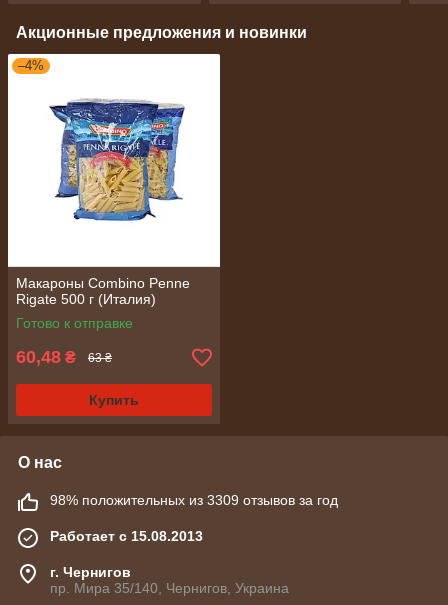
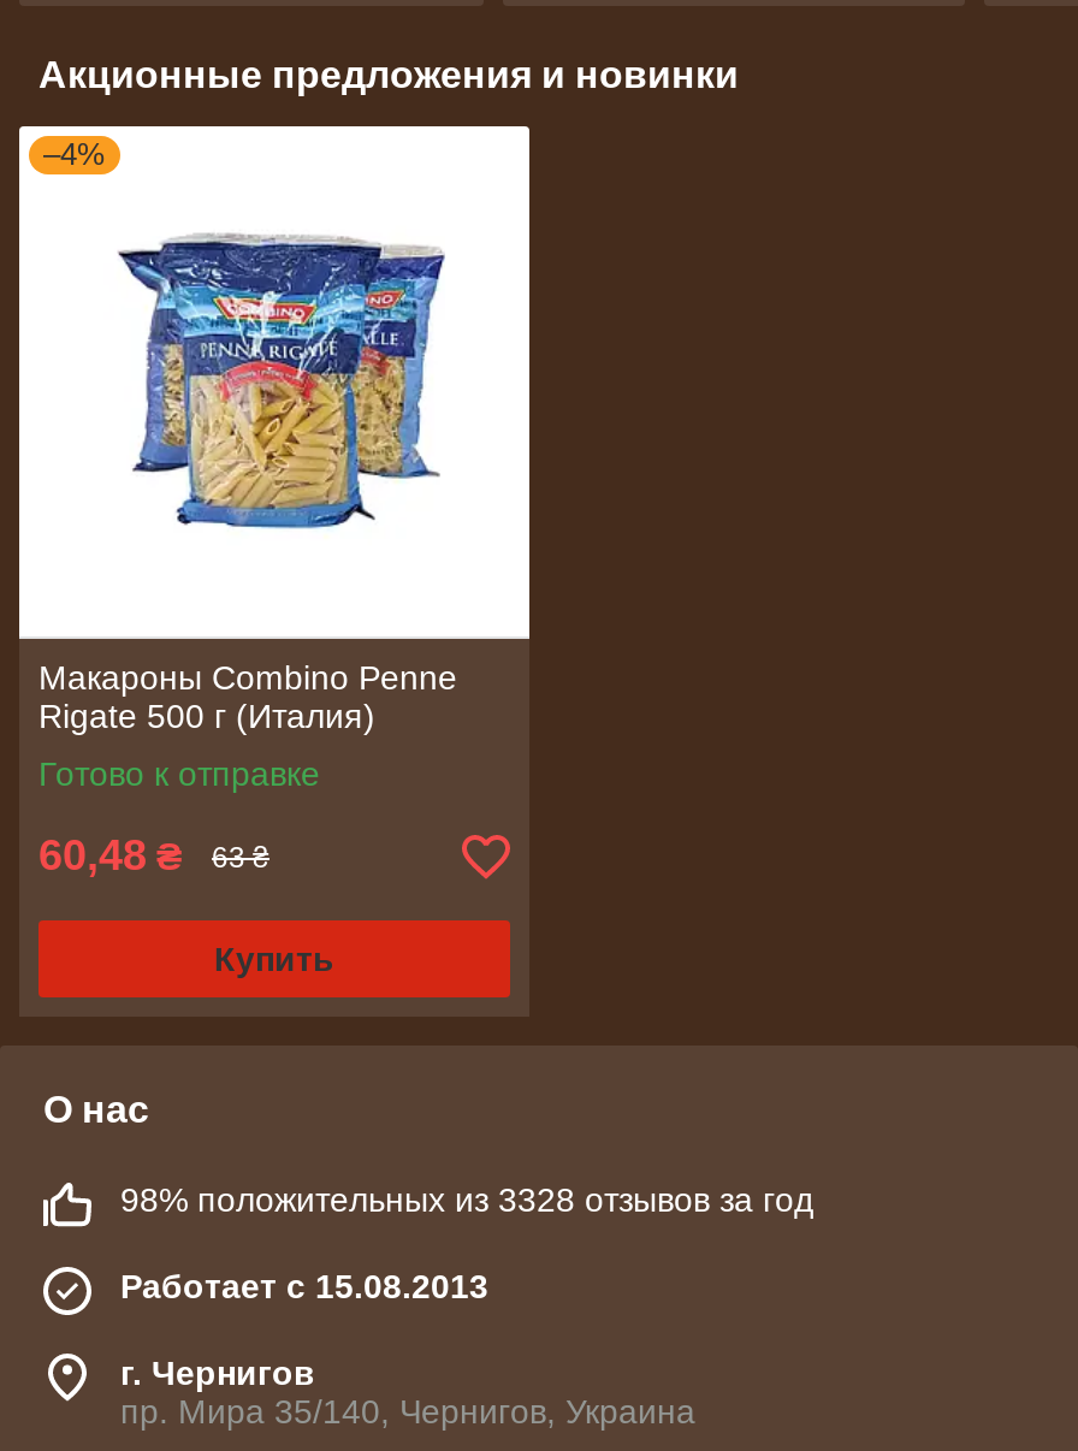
- 98% положительных из 3309 отзывов за год
+ 98% положительных из 3328 отзывов за год
